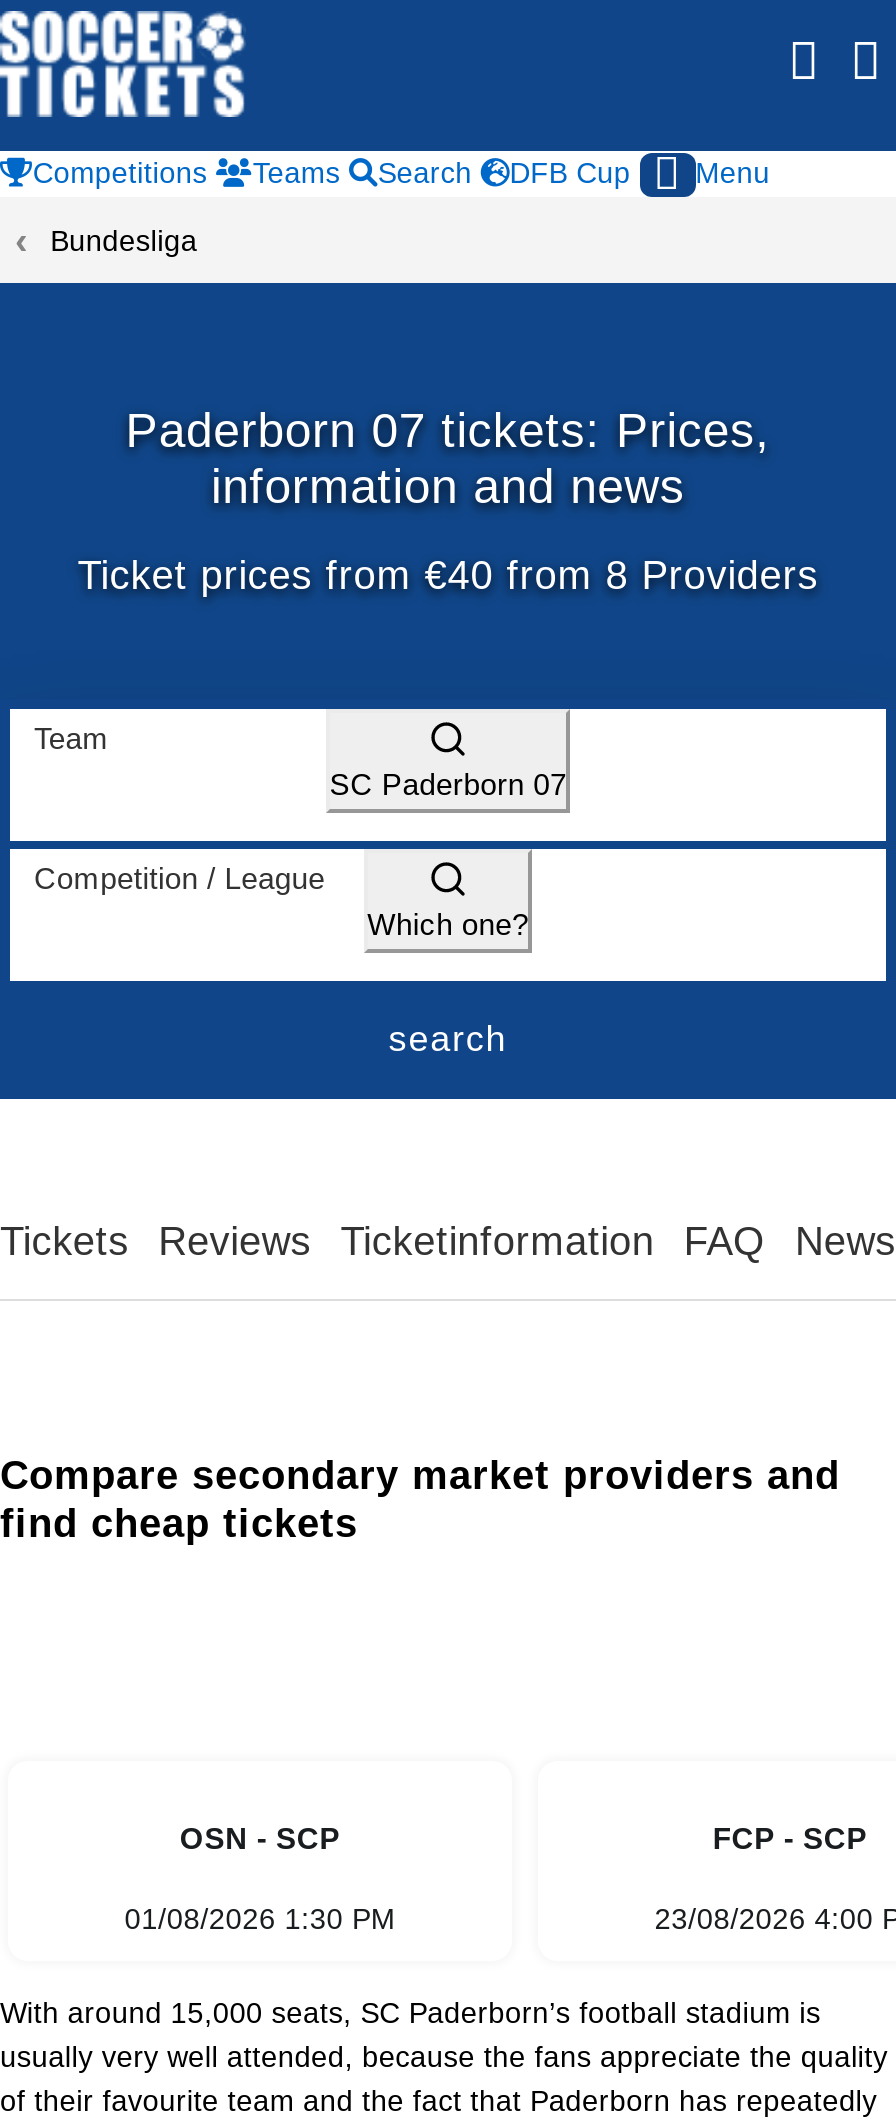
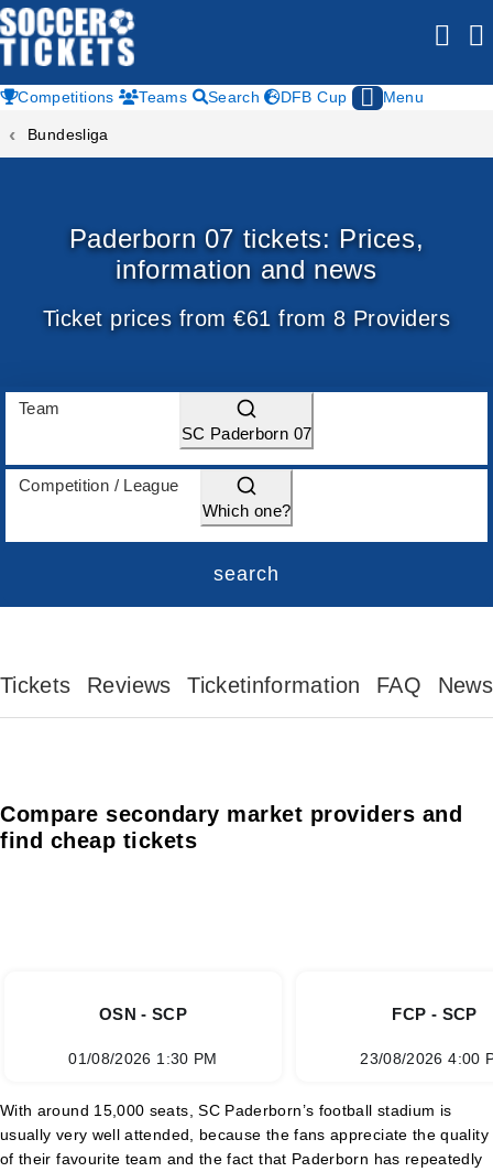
- Ticket prices from €40 from 8 Providers
+ Ticket prices from €61 from 8 Providers
